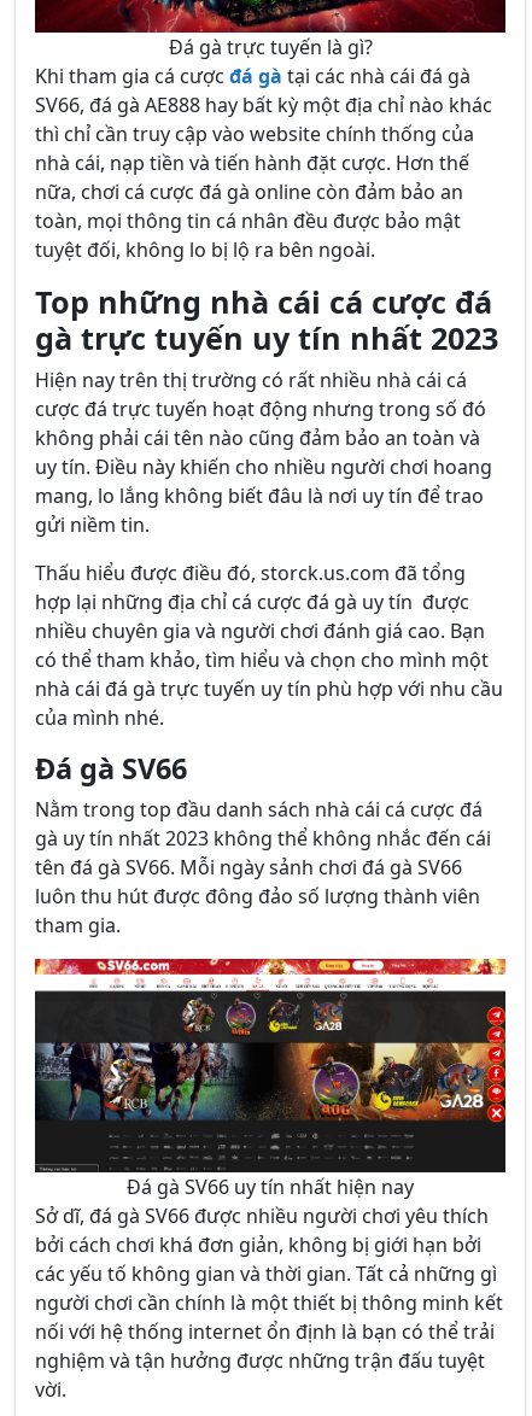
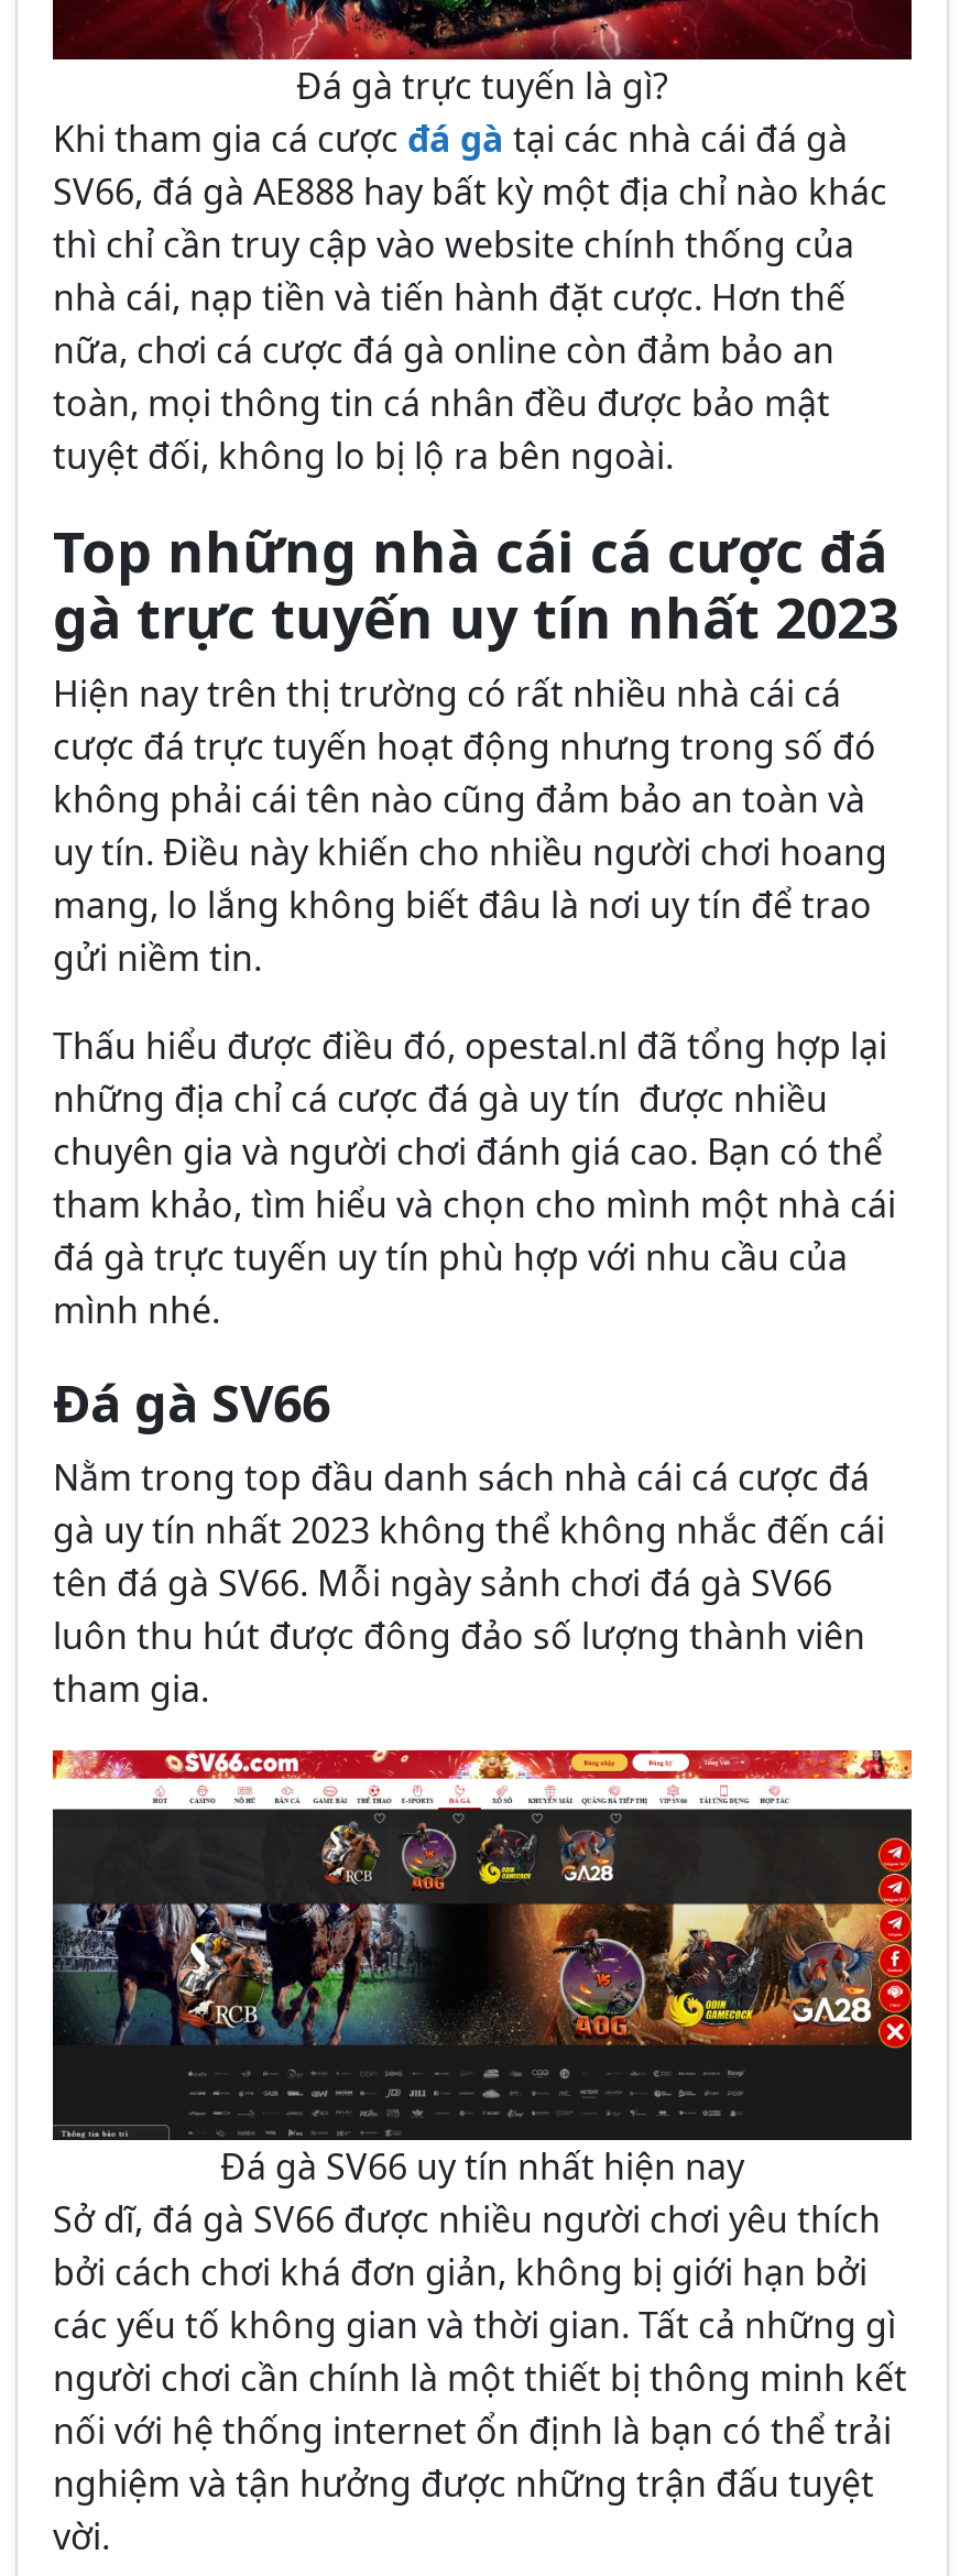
- Thấu hiểu được điều đó, storck.us.com đã tổng
- hợp lại những địa chỉ cá cược đá gà uy tín được
- nhiều chuyên gia và người chơi đánh giá cao. Bạn
- có thể tham khảo, tìm hiểu và chọn cho mình một
- nhà cái đá gà trực tuyến uy tín phù hợp với nhu cầu
- của mình nhé.
+ Thấu hiểu được điều đó, opestal.nl đã tổng hợp lại
+ những địa chỉ cá cược đá gà uy tín được nhiều
+ chuyên gia và người chơi đánh giá cao. Bạn có thể
+ tham khảo, tìm hiểu và chọn cho mình một nhà cái
+ đá gà trực tuyến uy tín phù hợp với nhu cầu của
+ mình nhé.
